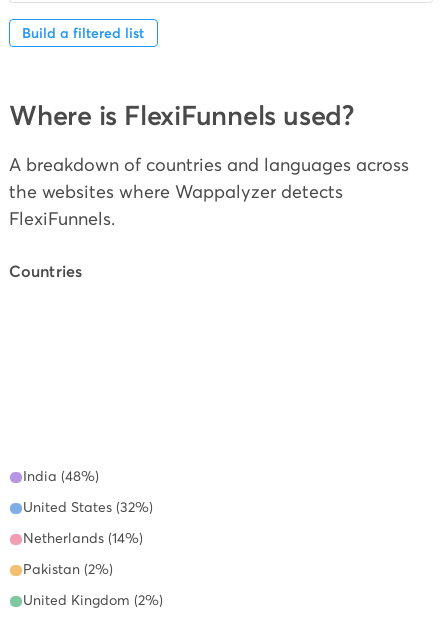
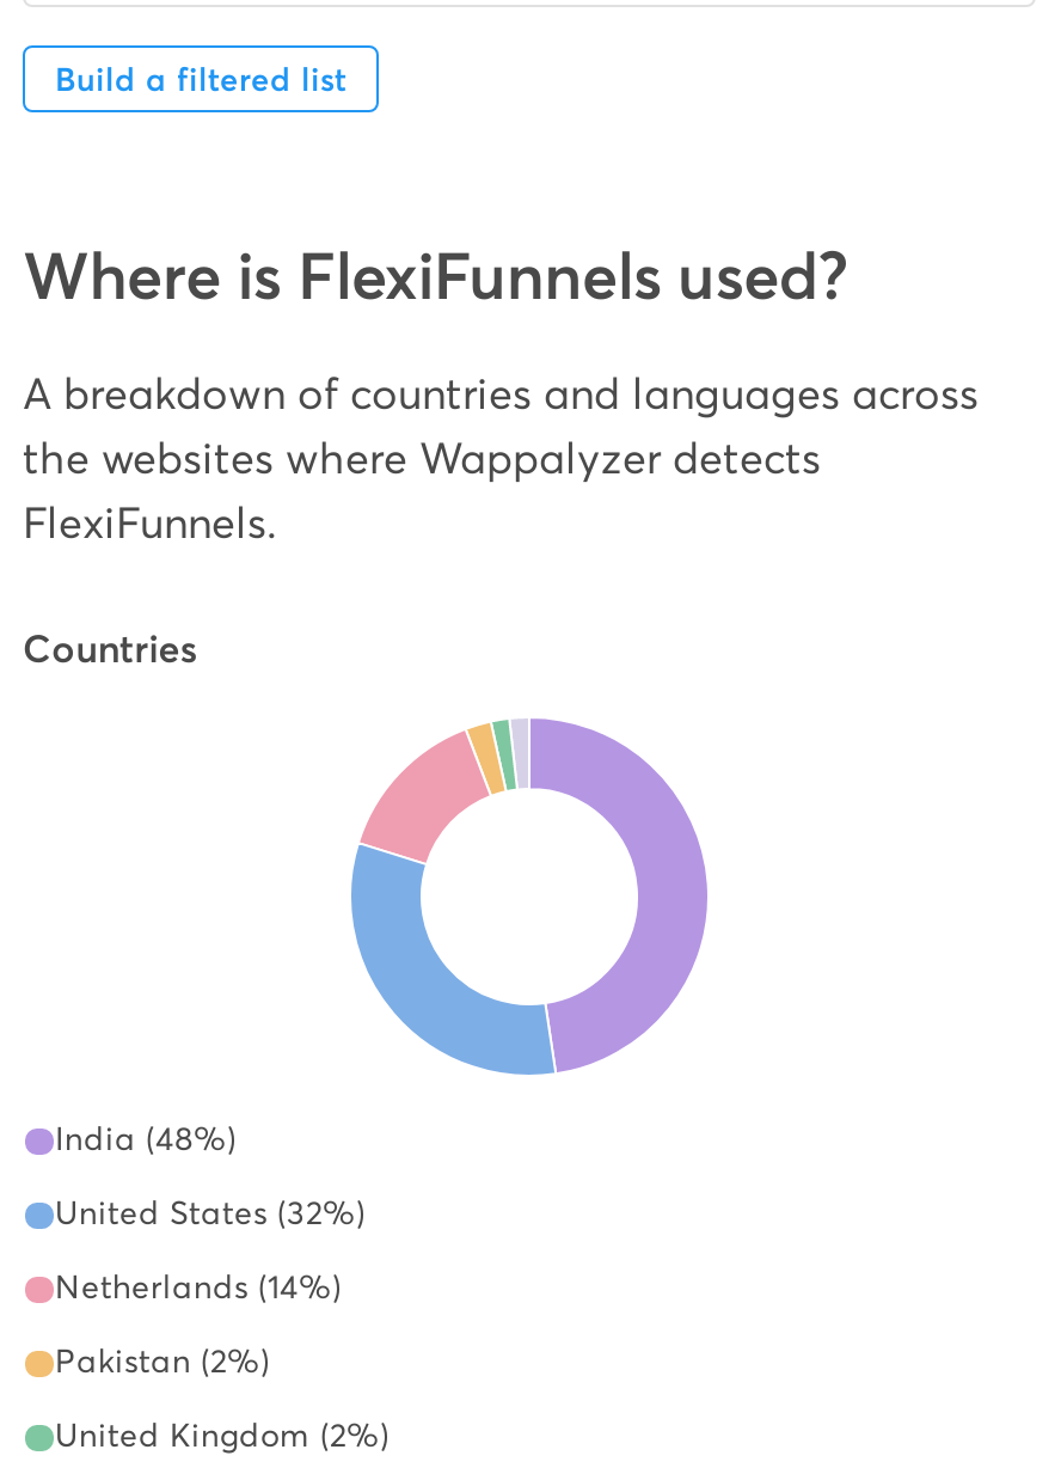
+ [image]
